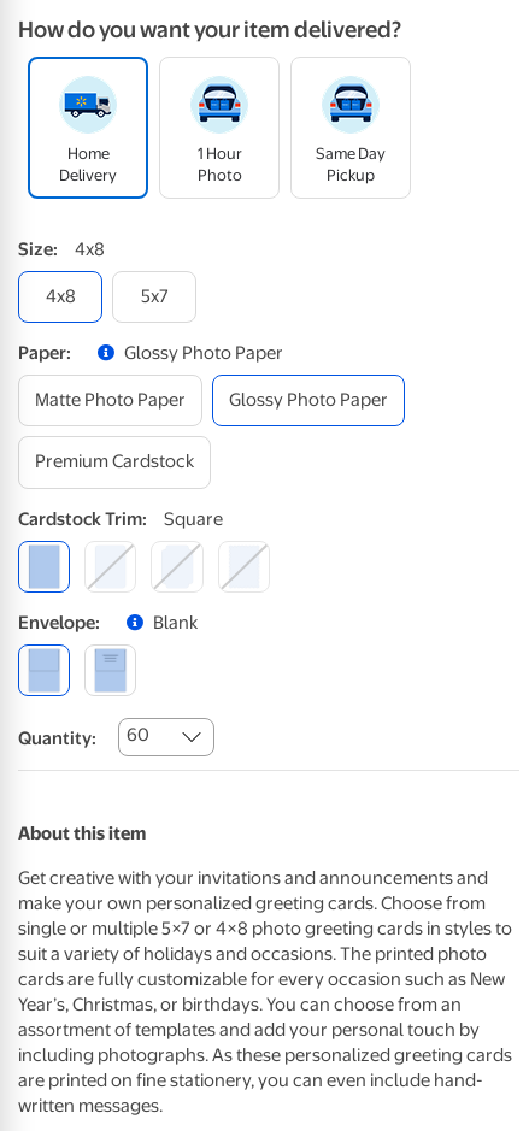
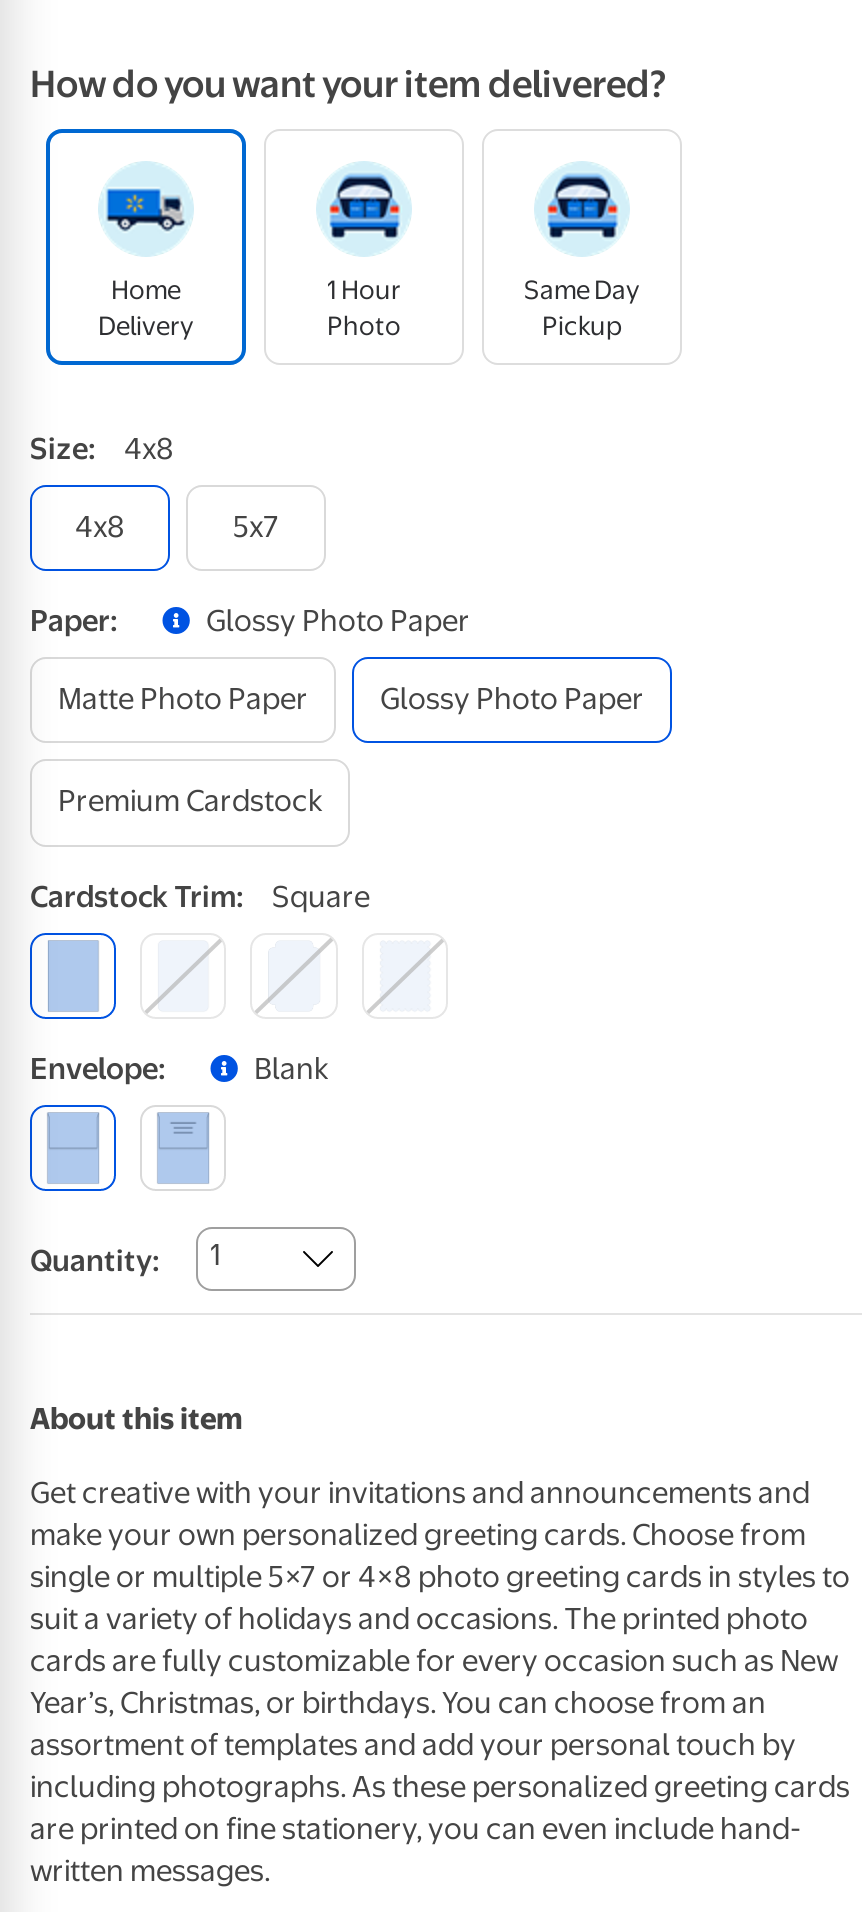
- Quantity: 60
+ Quantity: 1
